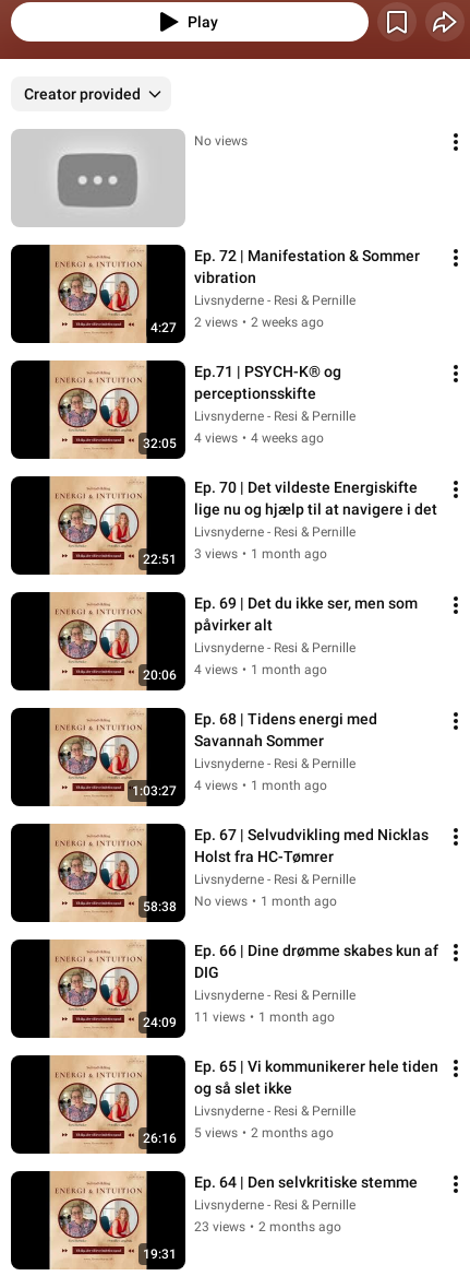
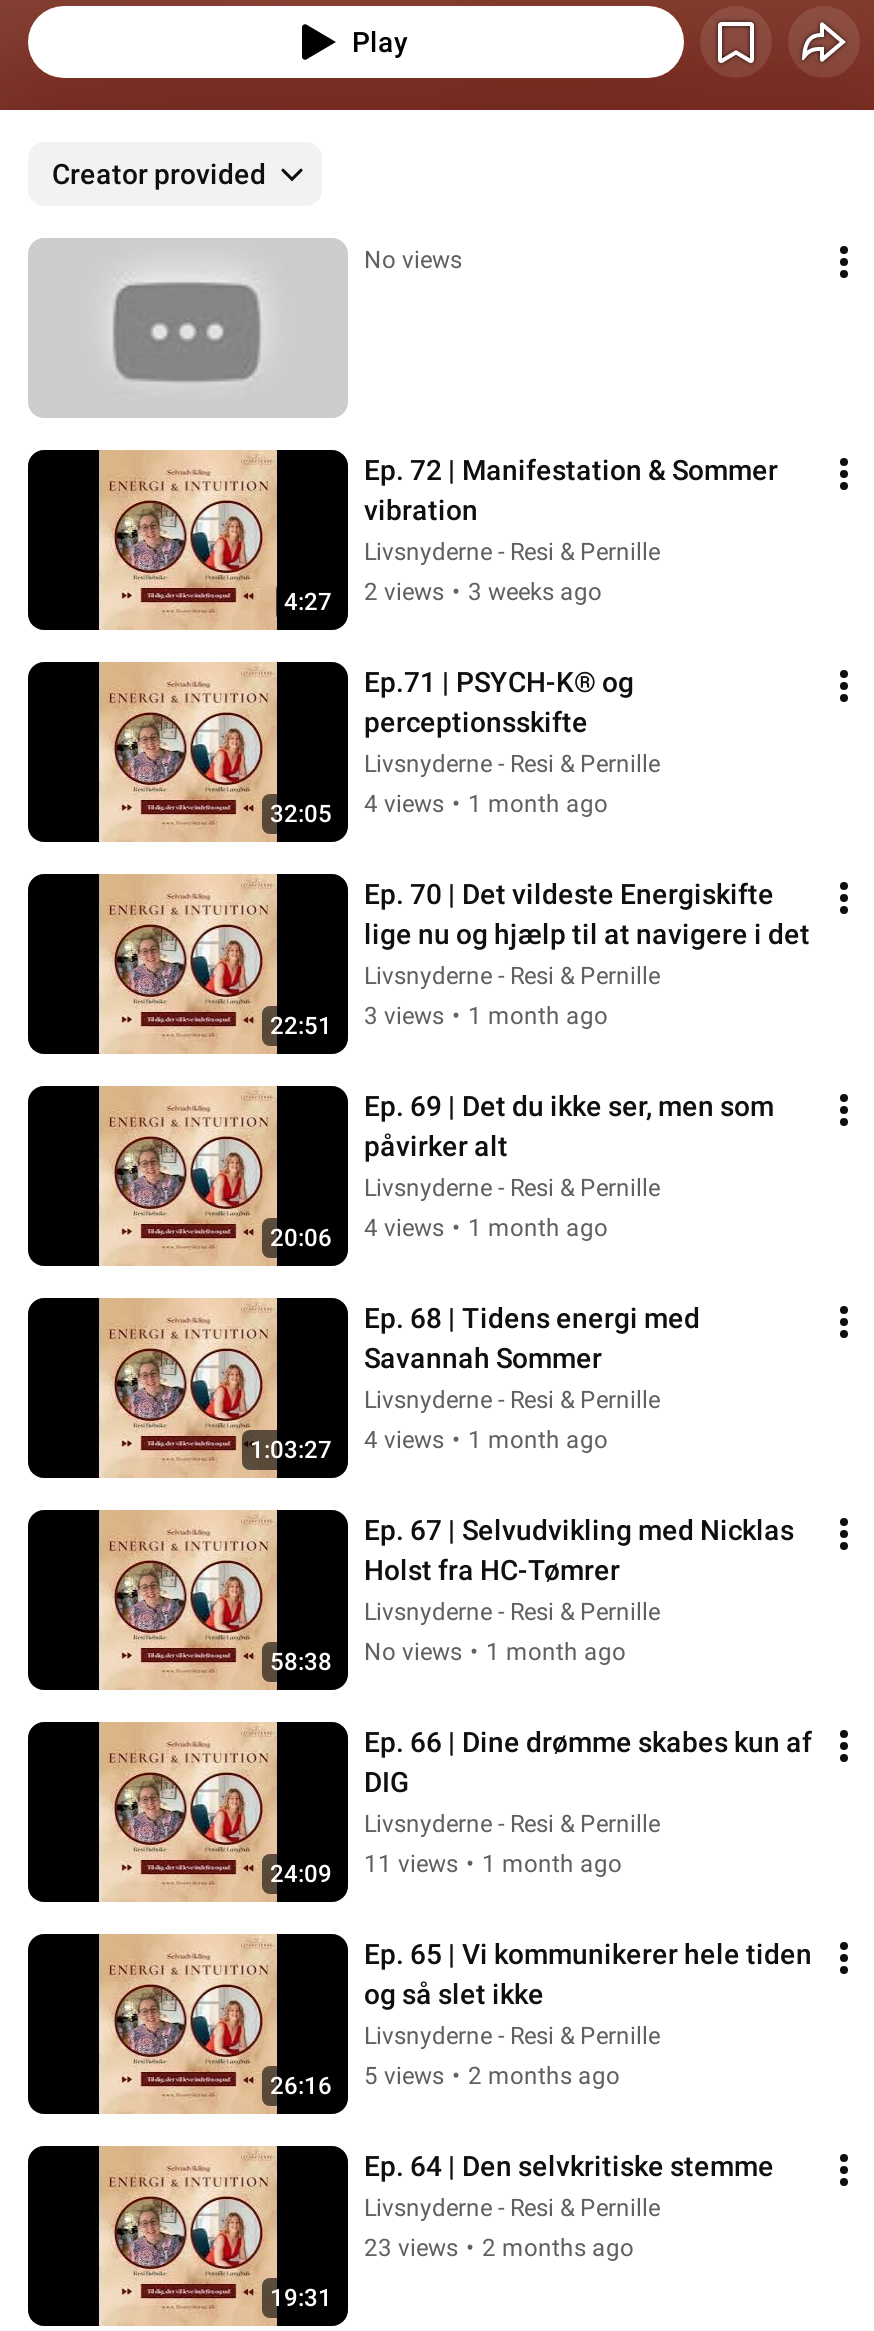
- 2 views • 2 weeks ago
+ 2 views • 3 weeks ago

- 4 views • 4 weeks ago
+ 4 views • 1 month ago
